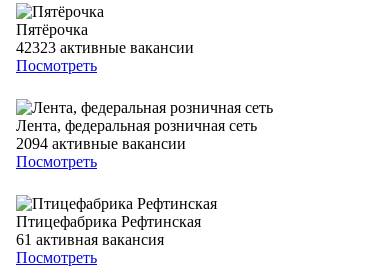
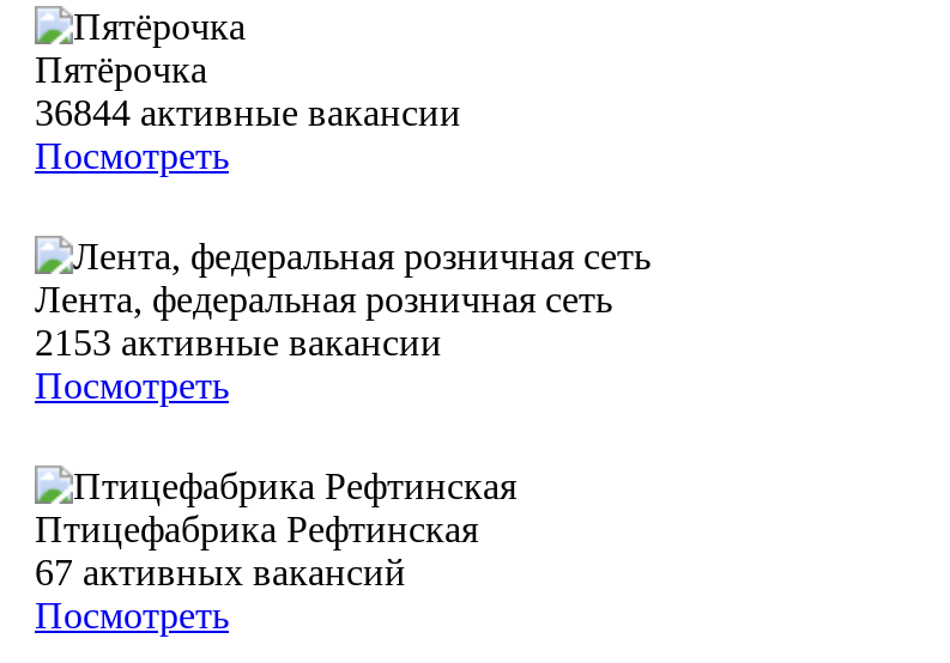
- 42323 активные вакансии
+ 36844 активные вакансии

- 2094 активные вакансии
+ 2153 активные вакансии

- 61 активная вакансия
+ 67 активных вакансий
